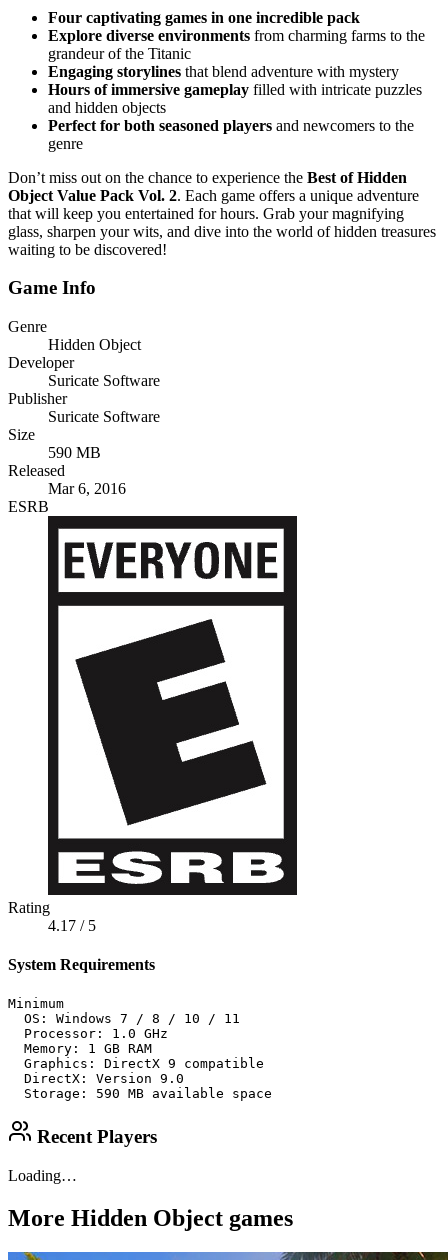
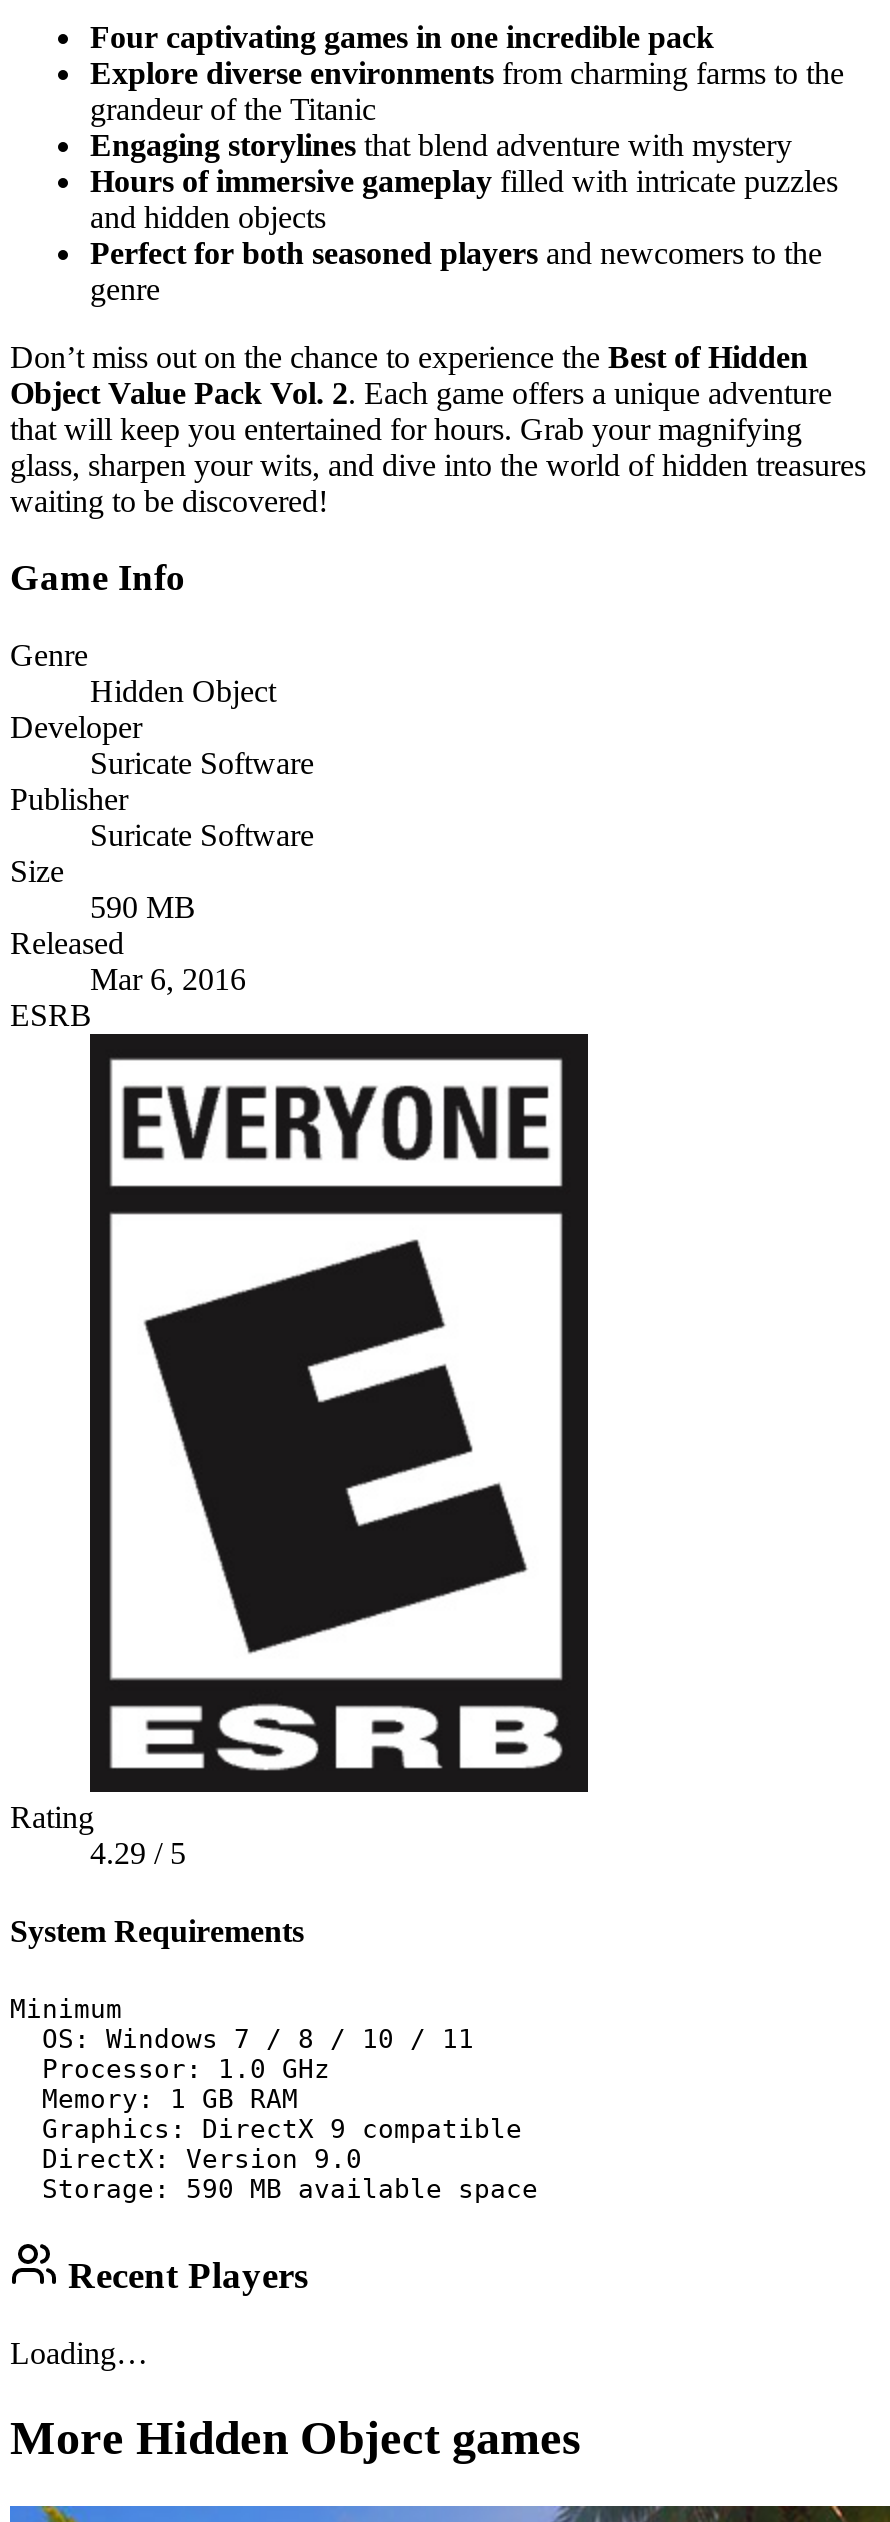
- 4.17 / 5
+ 4.29 / 5
